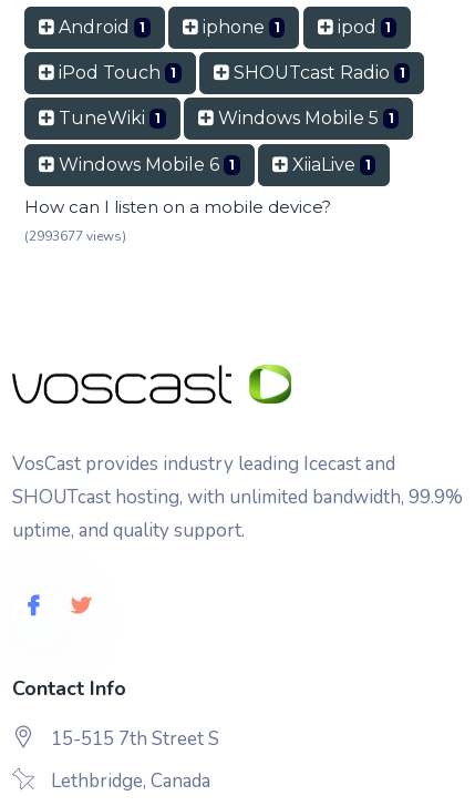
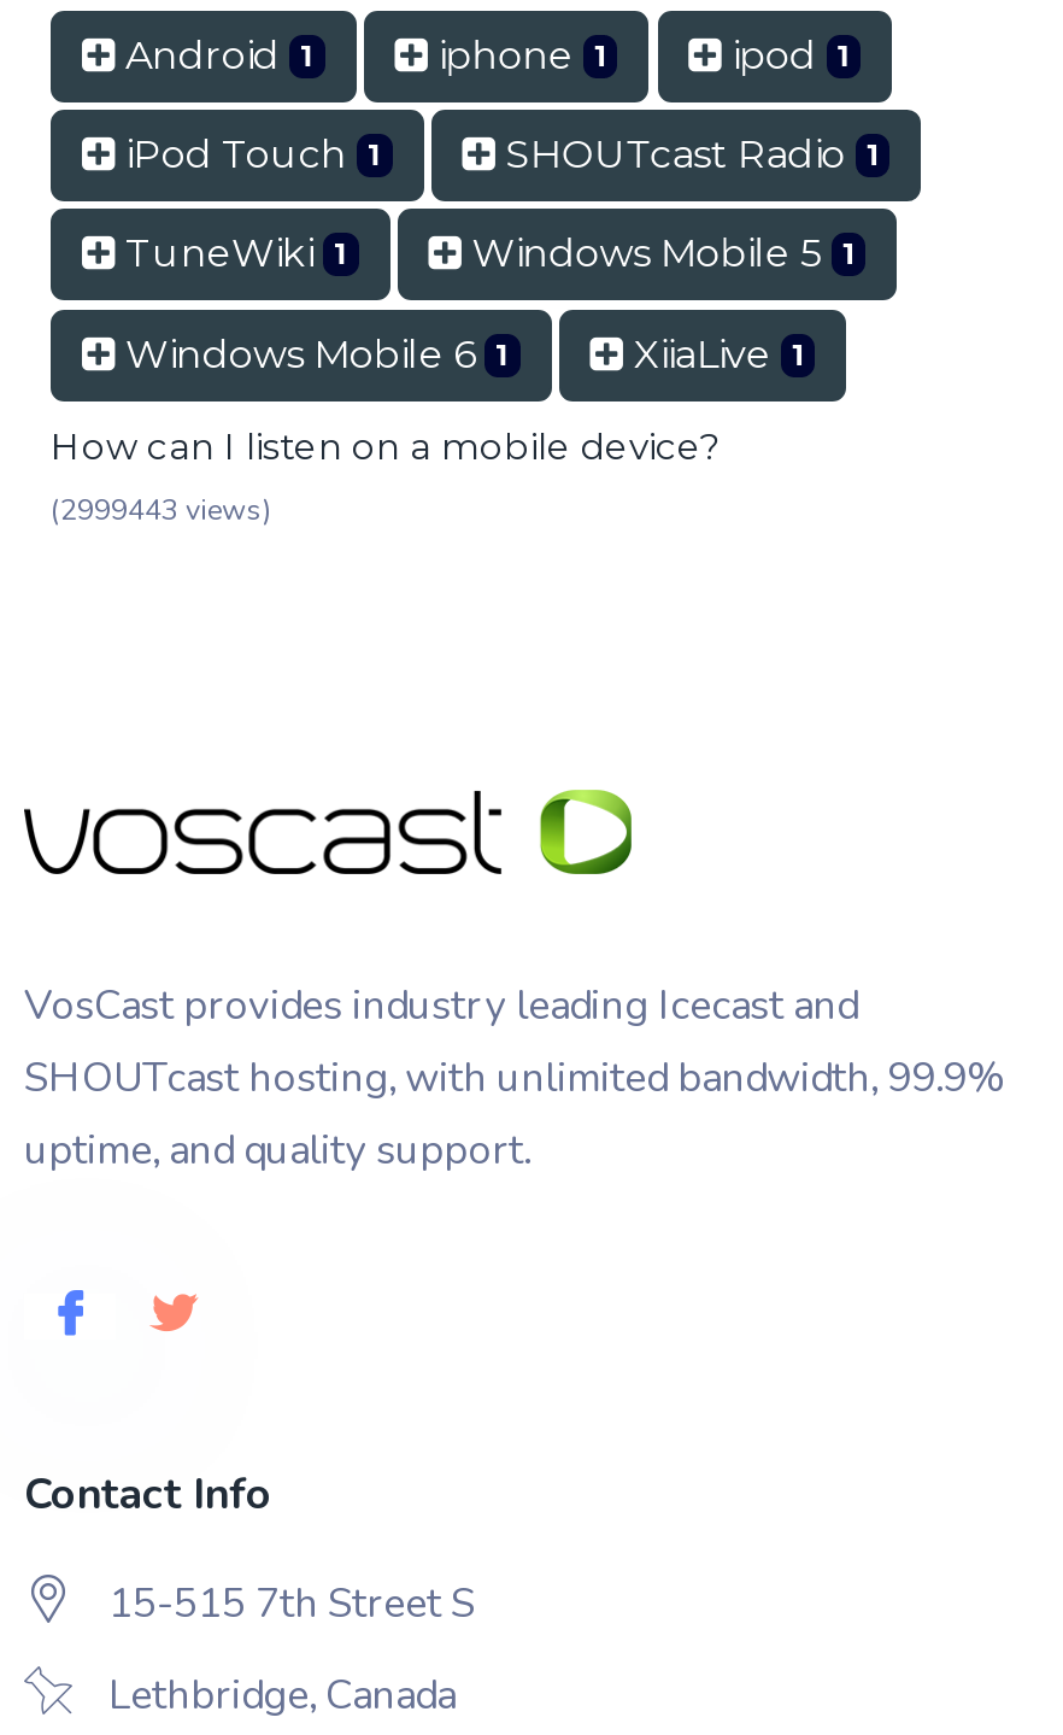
- (2993677 views)
+ (2999443 views)
